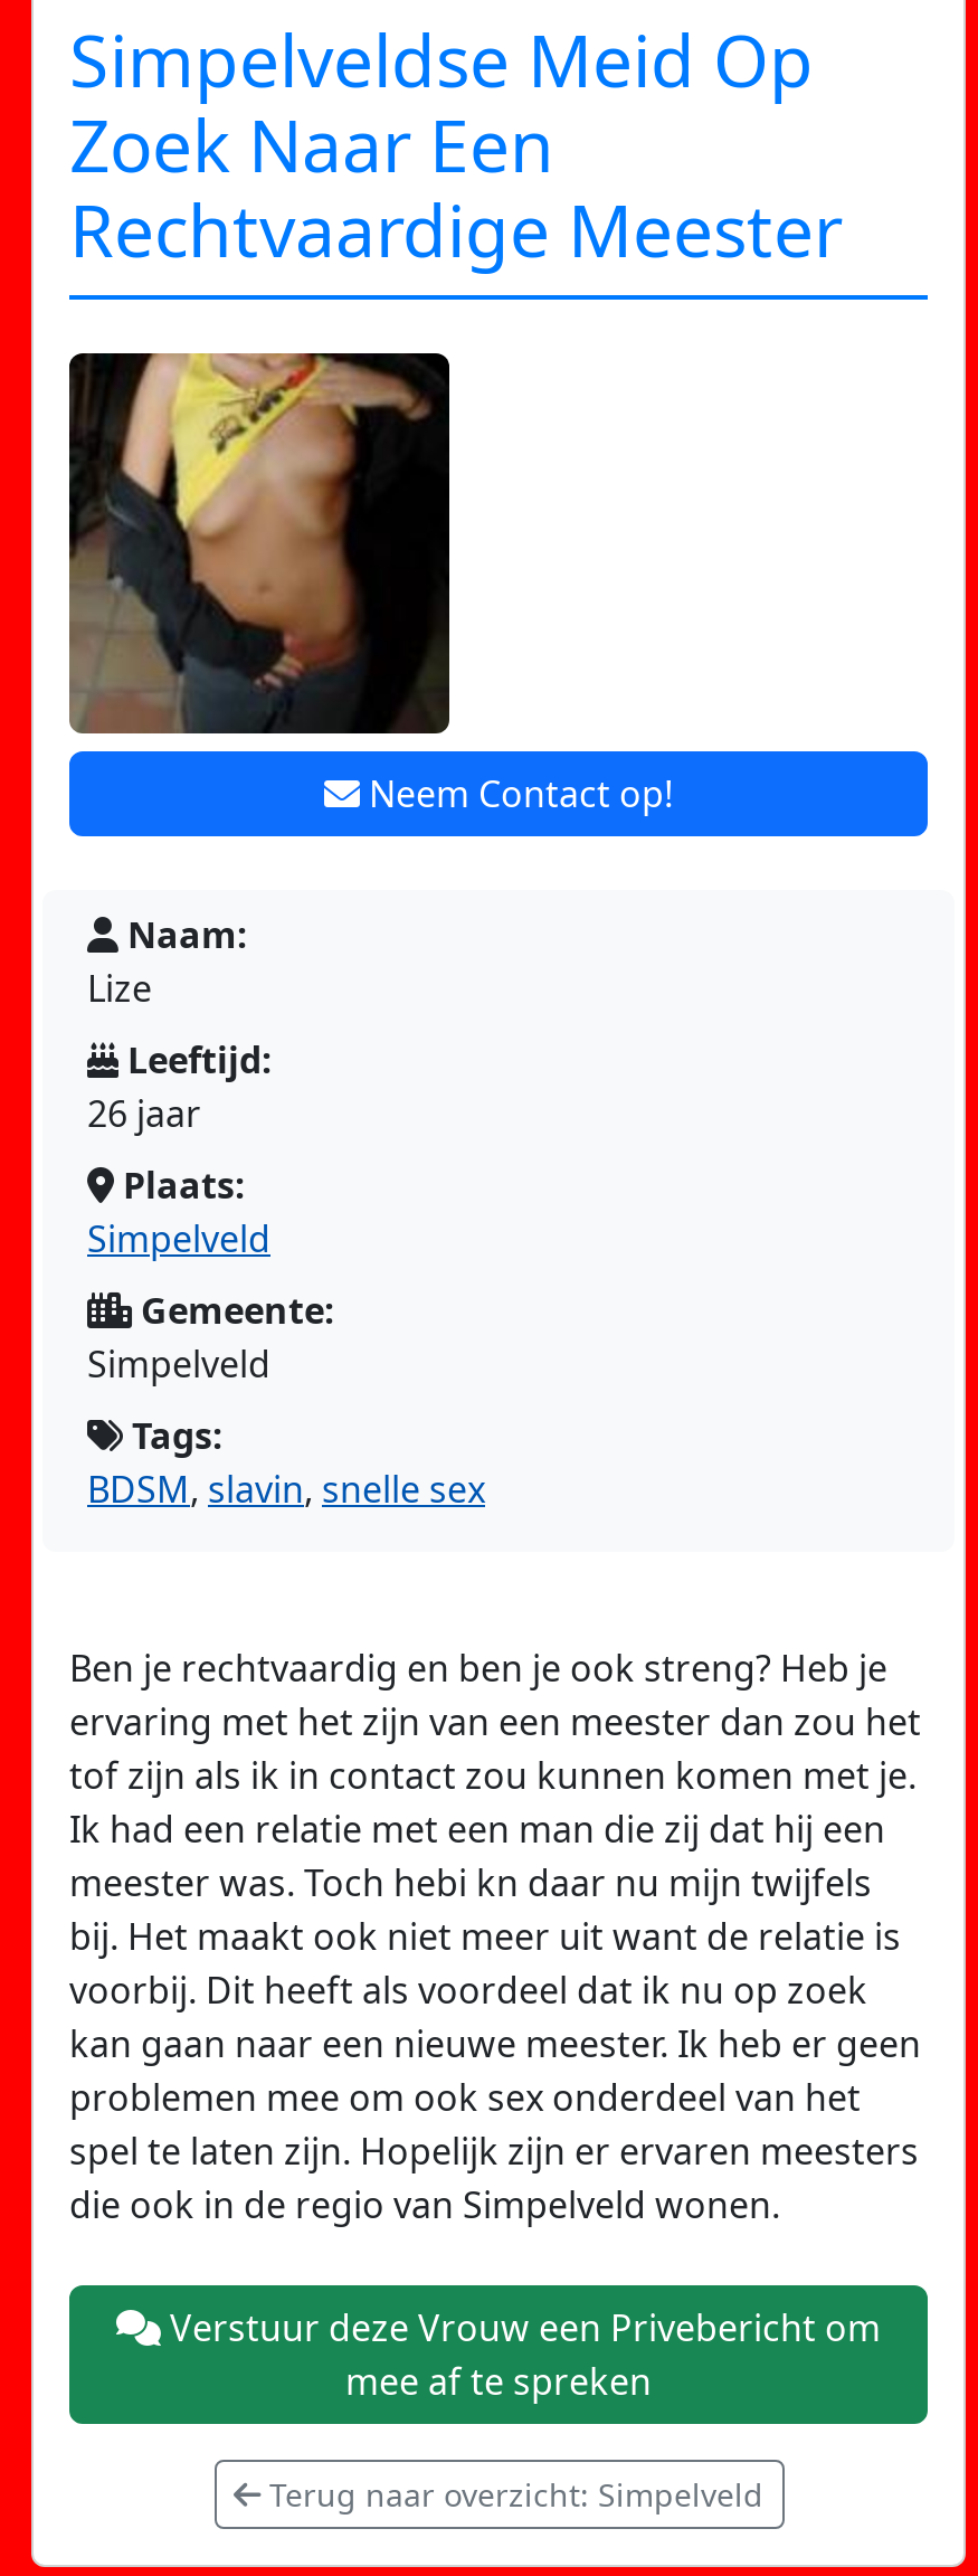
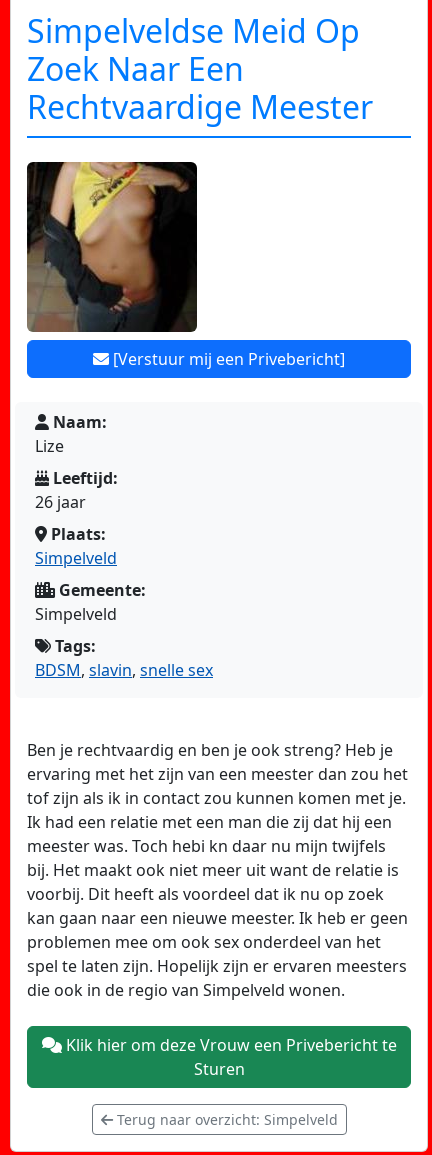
- Neem Contact op!
+ [Verstuur mij een Privebericht]

- Verstuur deze Vrouw een Privebericht om
- mee af te spreken
+ Klik hier om deze Vrouw een Privebericht te
+ Sturen
